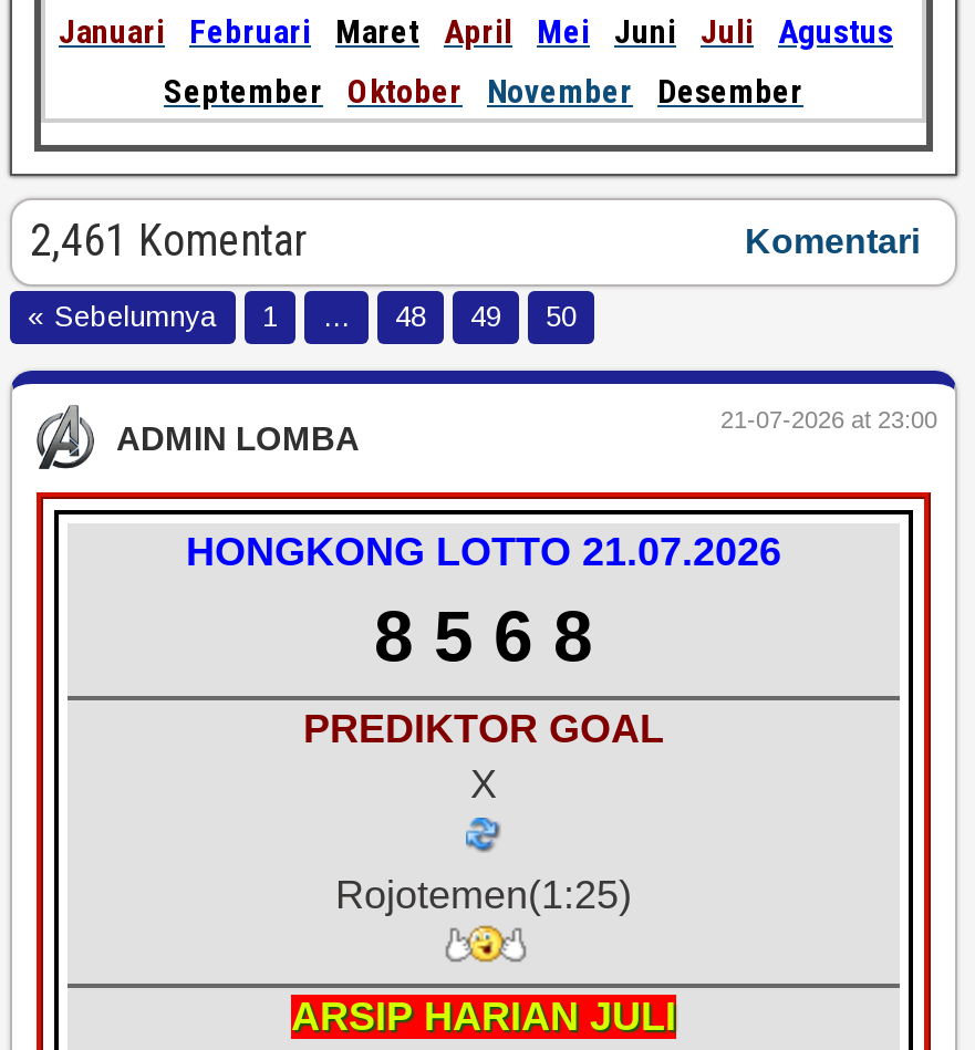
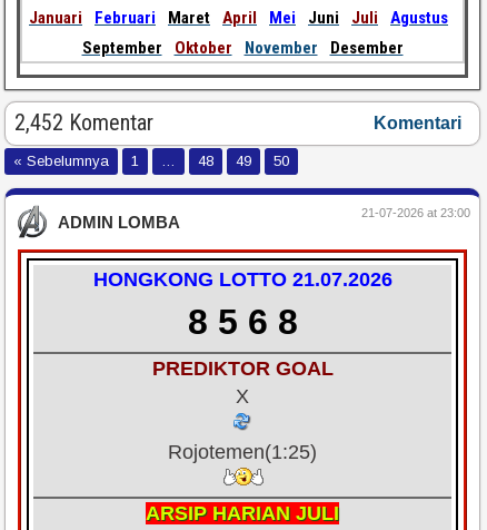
- 2,461 Komentar
+ 2,452 Komentar
